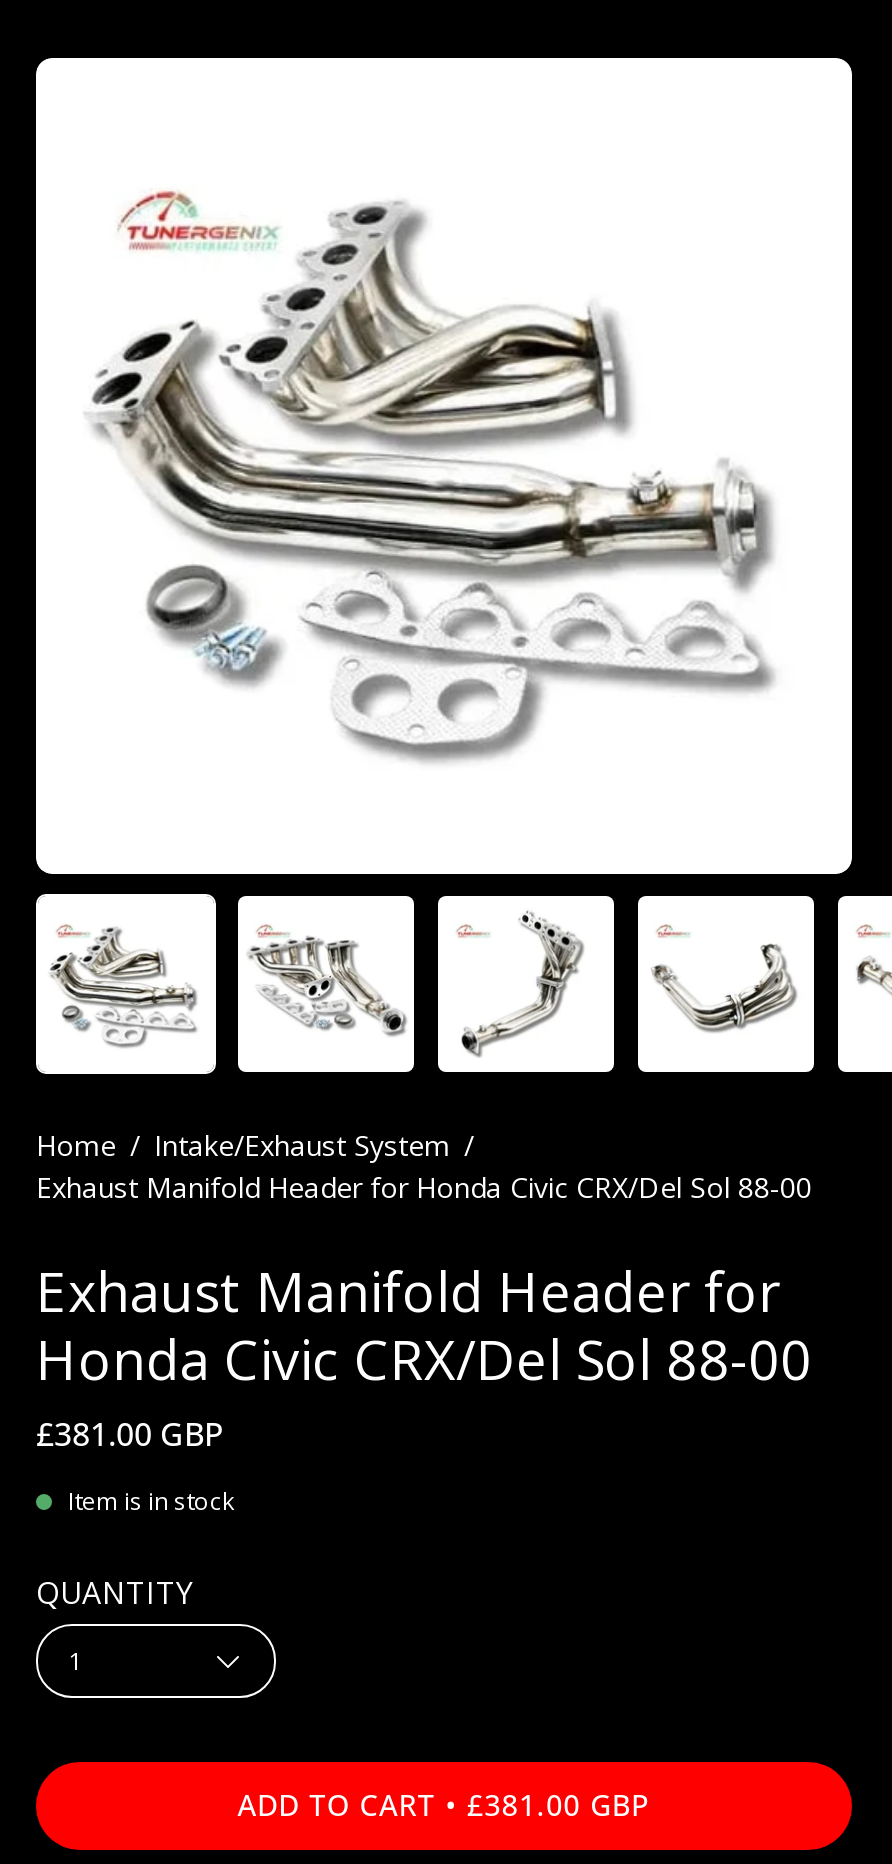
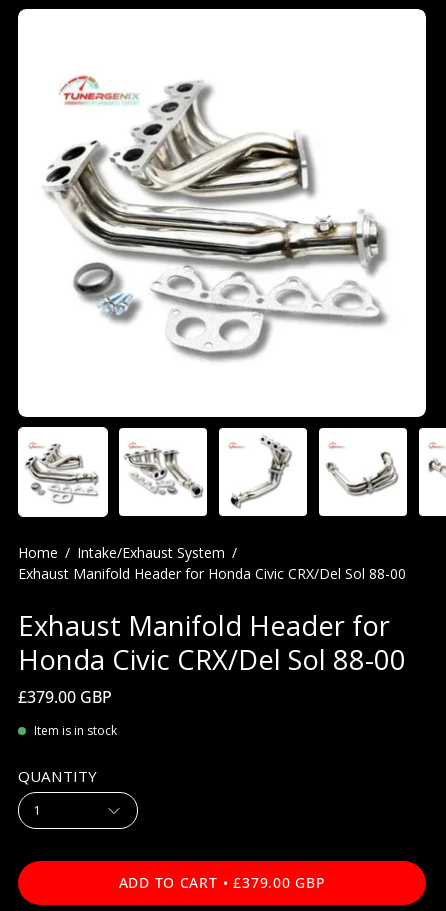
- £381.00 GBP
+ £379.00 GBP

- ADD TO CART £381.00 GBP
+ ADD TO CART £379.00 GBP
